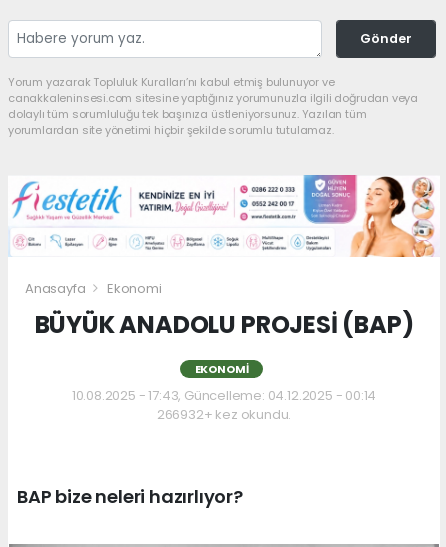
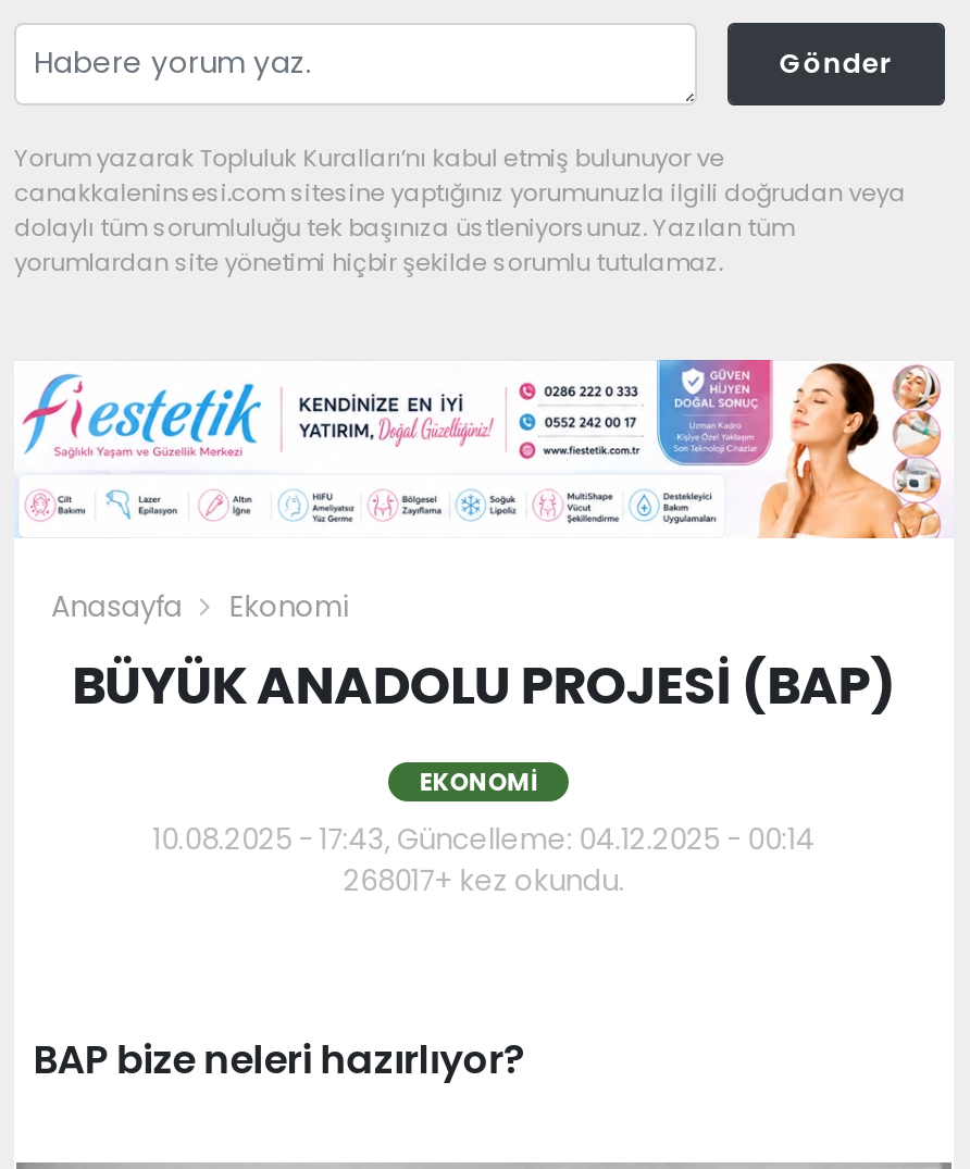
- 266932+ kez okundu.
+ 268017+ kez okundu.
